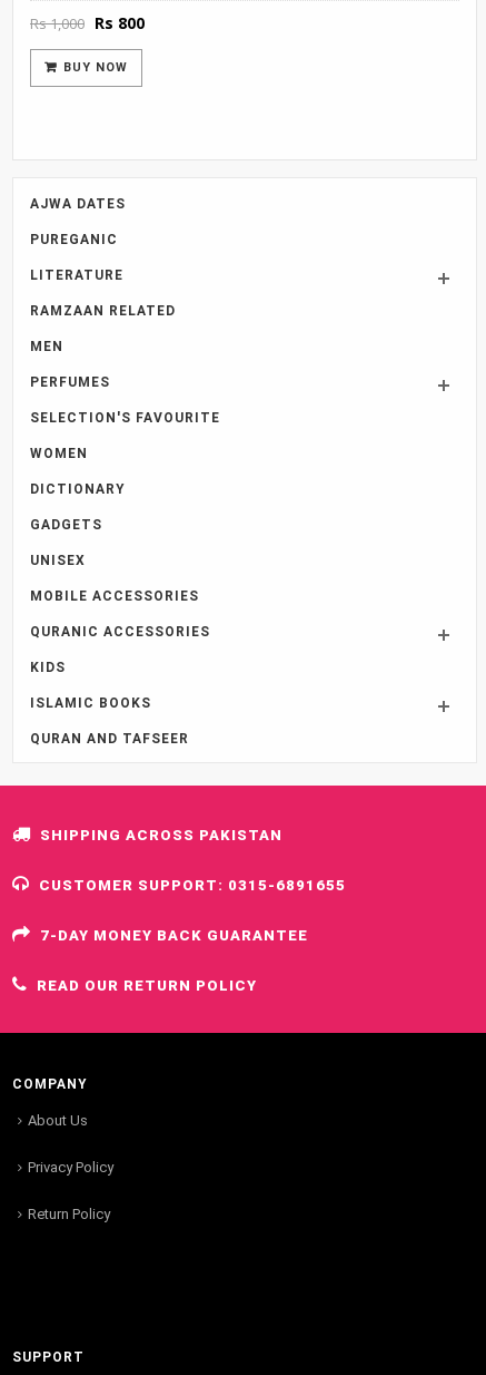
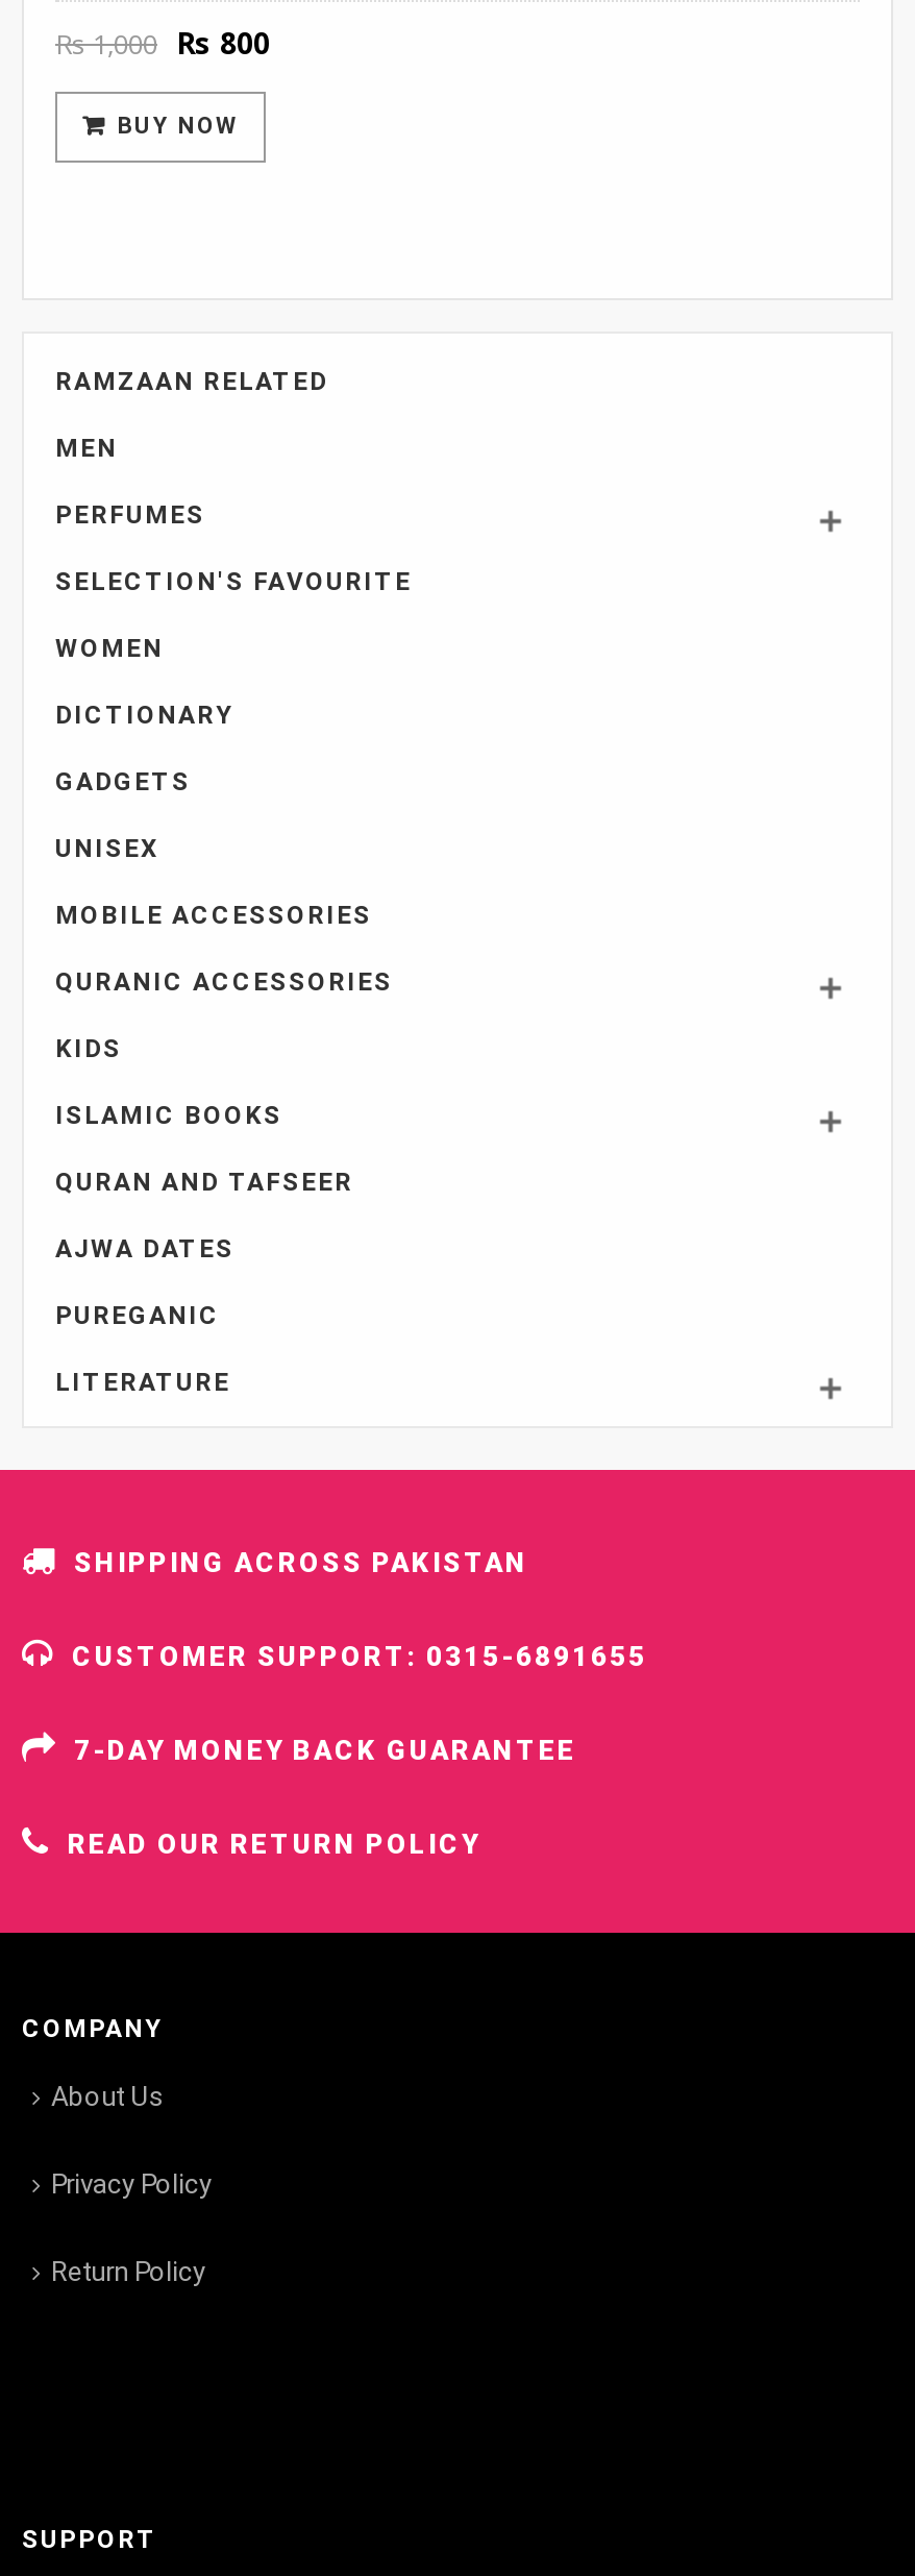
moved down: AJWA DATES | PUREGANIC | LITERATURE

moved up: RAMZAAN RELATED | MEN | PERFUMES | ... | ISLAMIC BOOKS | QURAN AND TAFSEER
